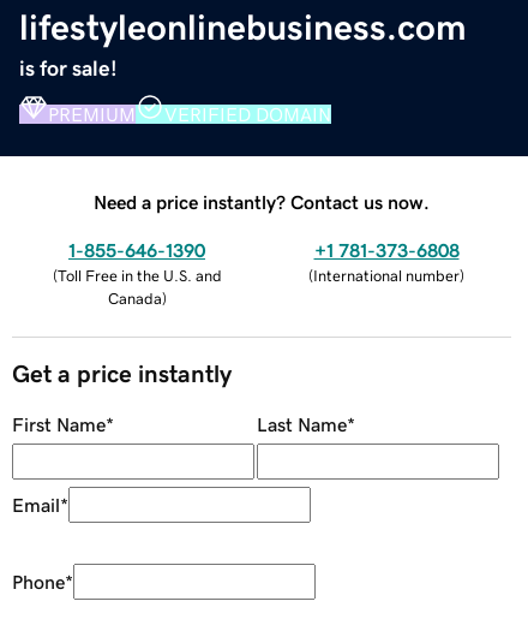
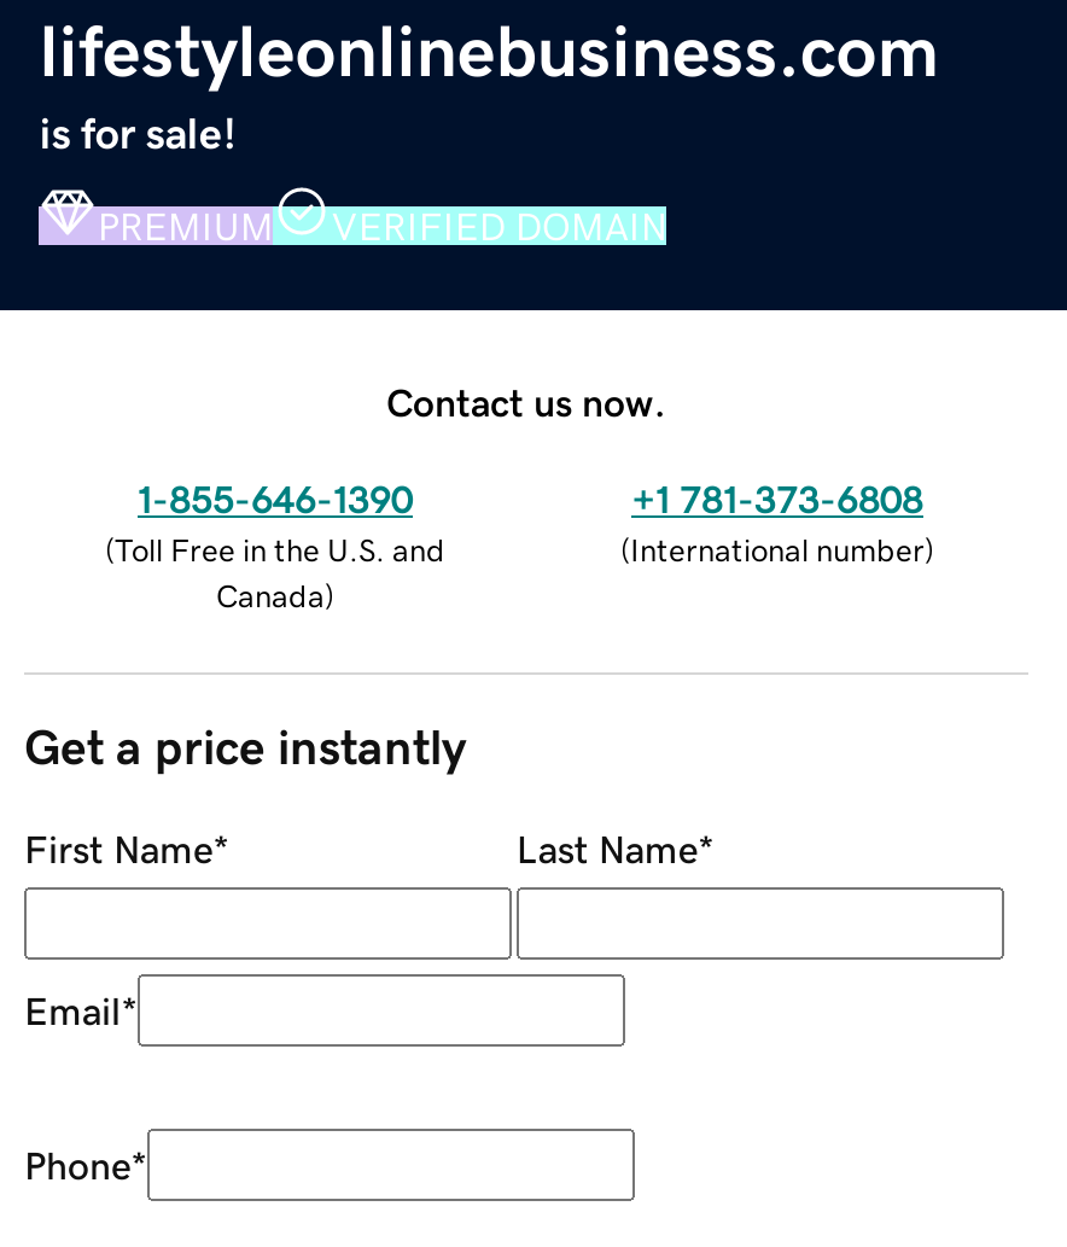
- Need a price instantly? Contact us now.
+ Contact us now.
